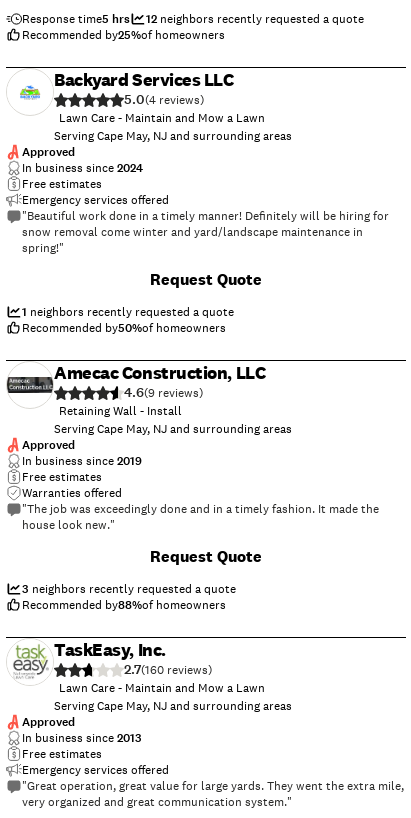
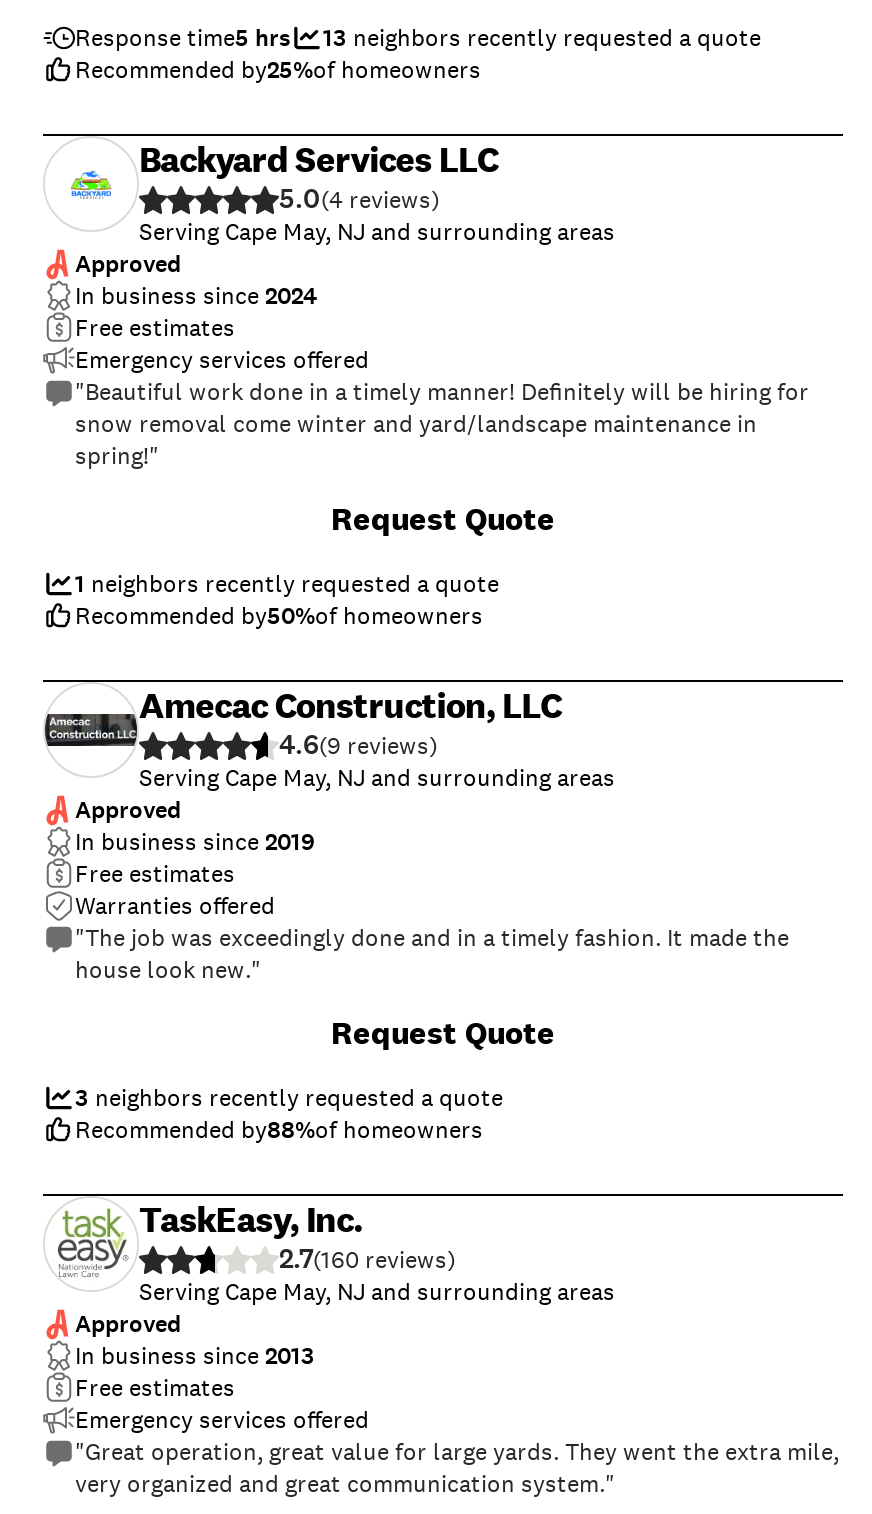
- 12 neighbors recently requested a quote
+ 13 neighbors recently requested a quote

- Lawn Care - Maintain and Mow a Lawn

- Retaining Wall - Install

- Lawn Care - Maintain and Mow a Lawn
